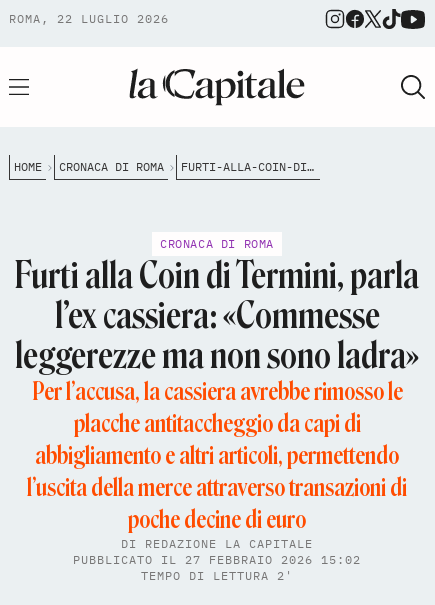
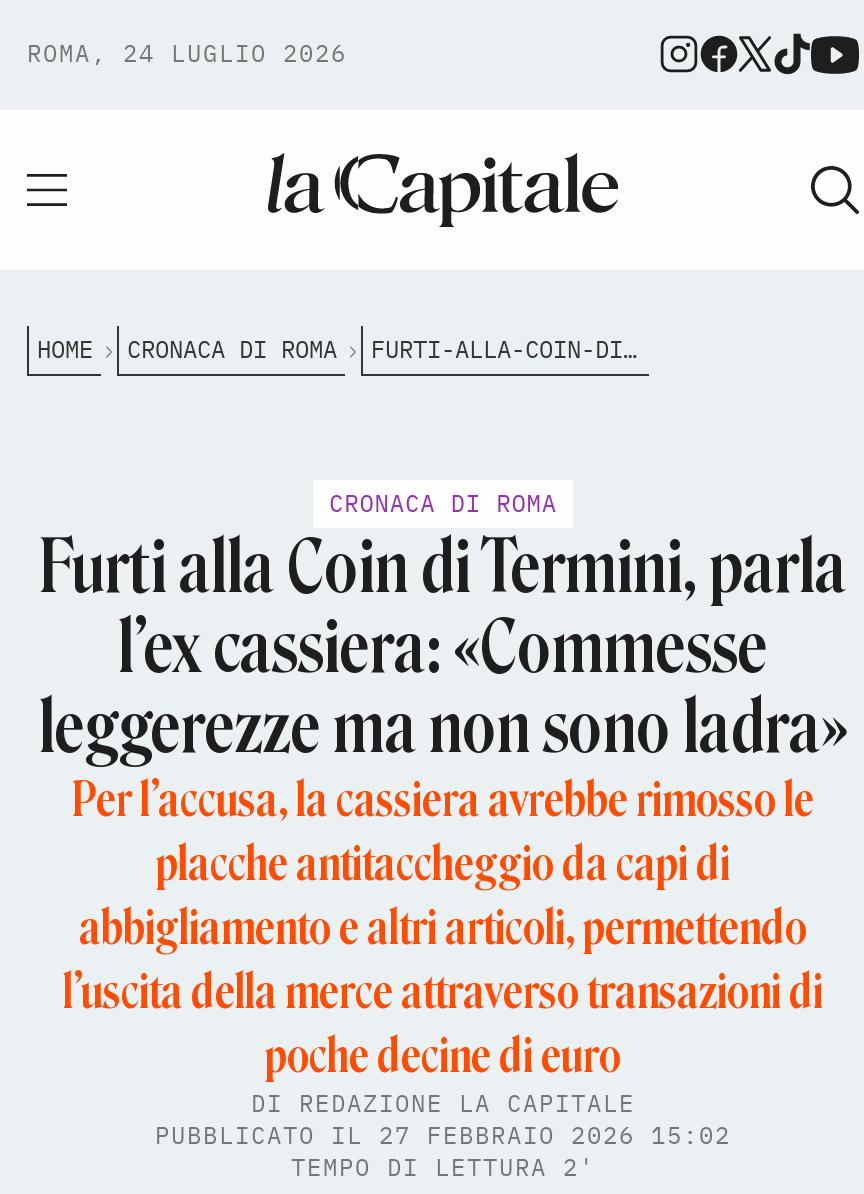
- ROMA, 22 LUGLIO 2026
+ ROMA, 24 LUGLIO 2026
